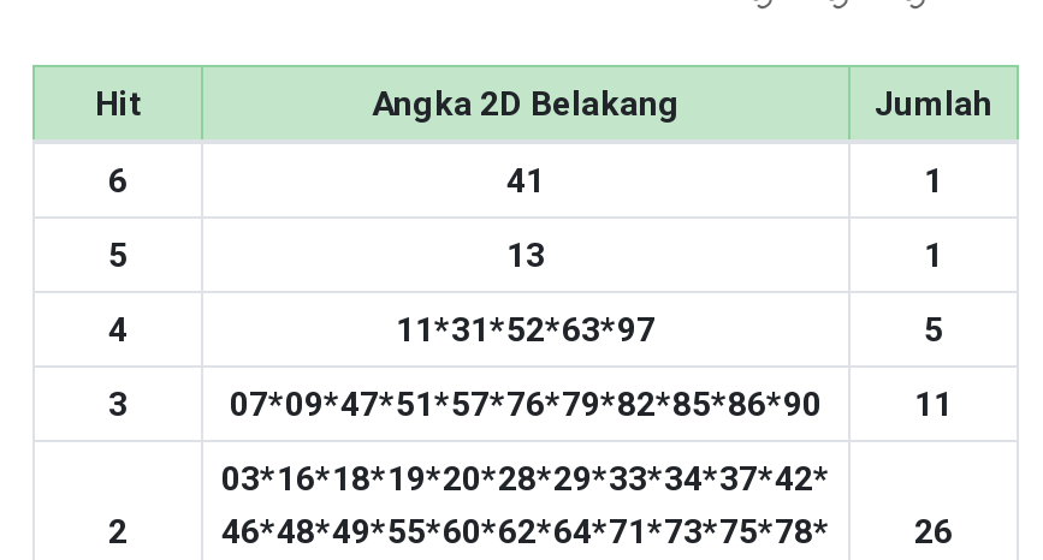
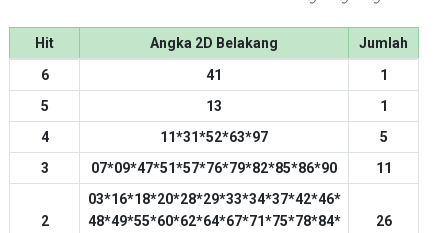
- 03*16*18*19*20*28*29*33*34*37*42*
+ 03*16*18*20*28*29*33*34*37*42*46*

- 46*48*49*55*60*62*64*71*73*75*78*
+ 48*49*55*60*62*64*67*71*75*78*84*
